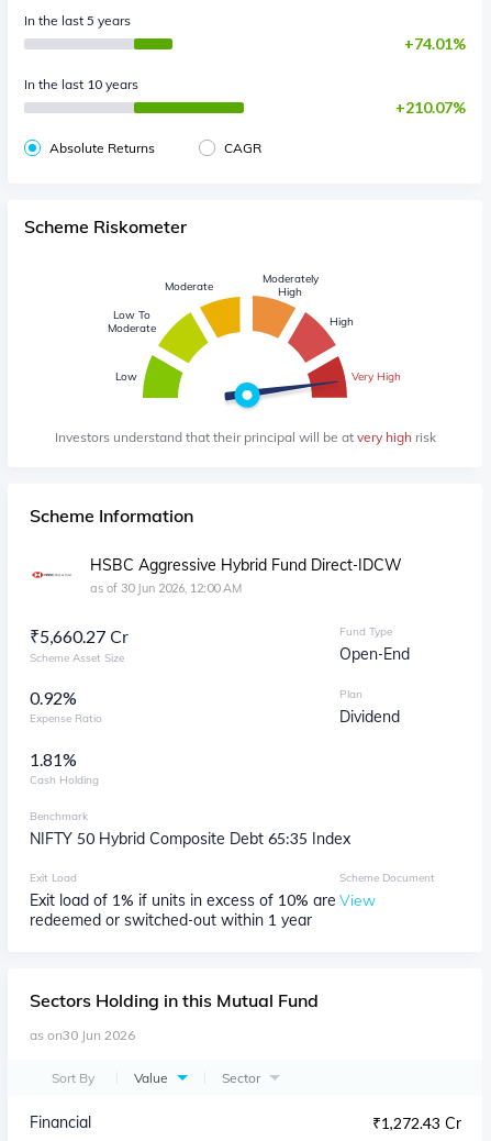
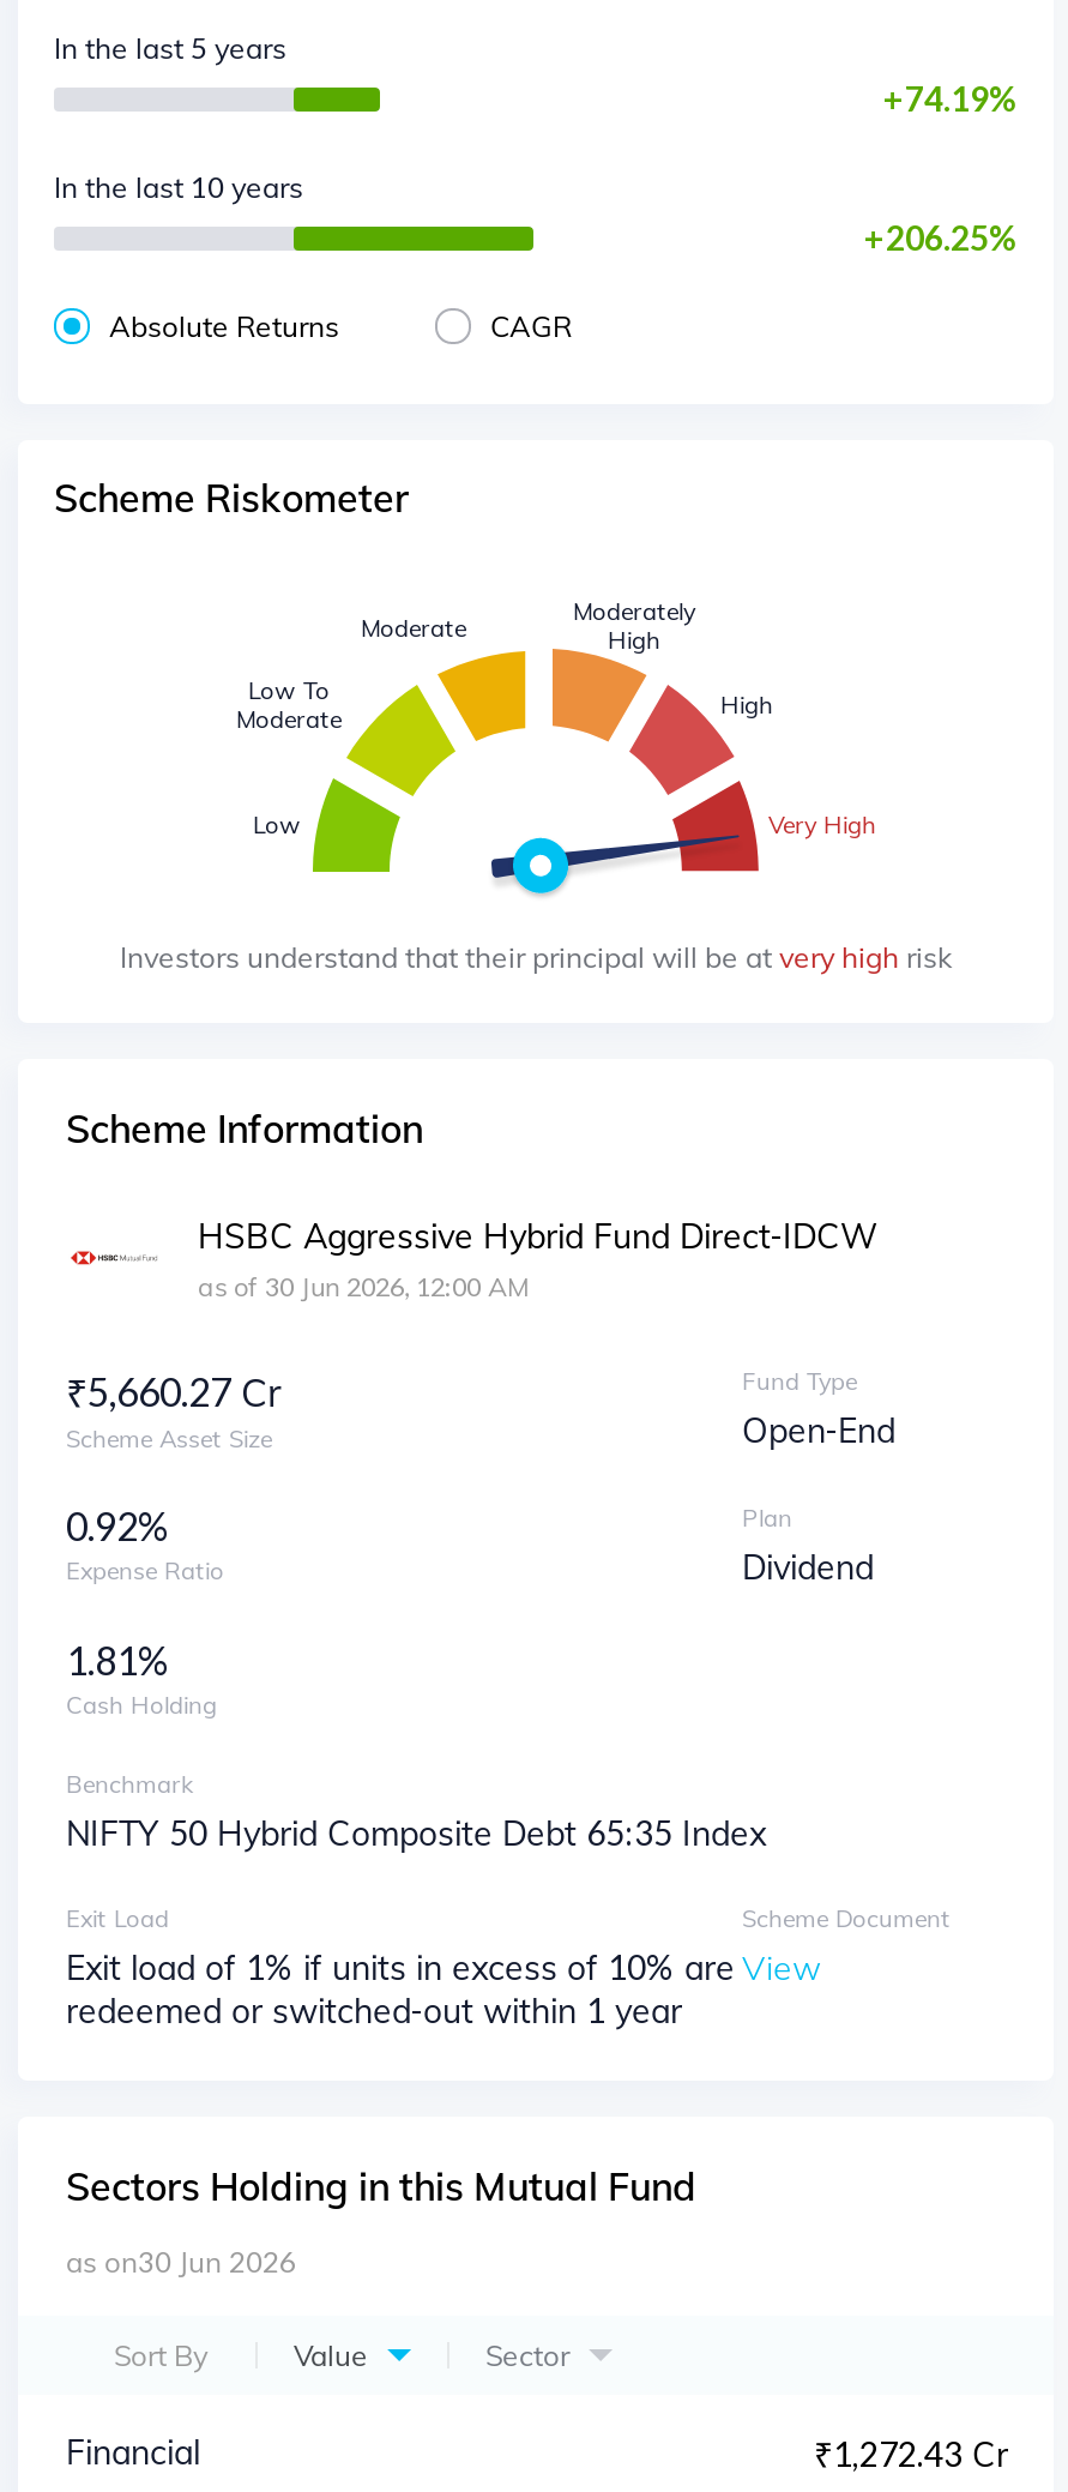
- 74.01%
+ 74.19%

- 210.07%
+ 206.25%
